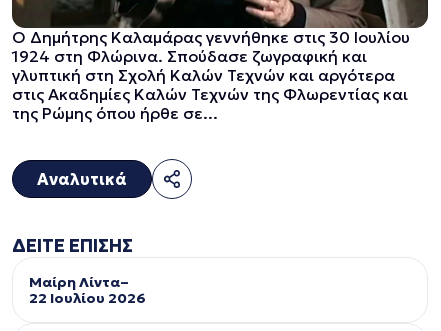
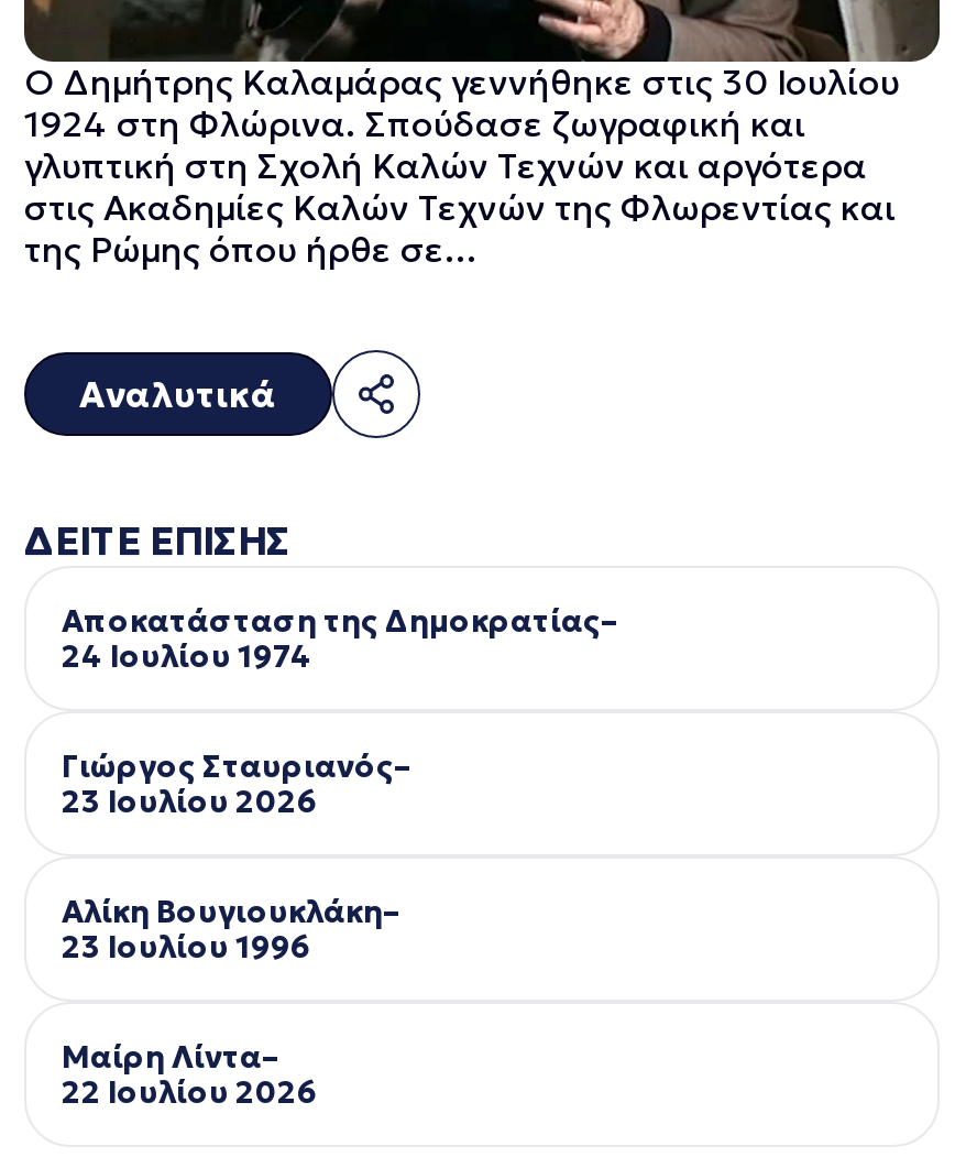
+ Αποκατάσταση της Δημοκρατίας–
+ 24 Ιουλίου 1974
+ Γιώργος Σταυριανός–
+ 23 Ιουλίου 2026
+ Αλίκη Βουγιουκλάκη–
+ 23 Ιουλίου 1996
